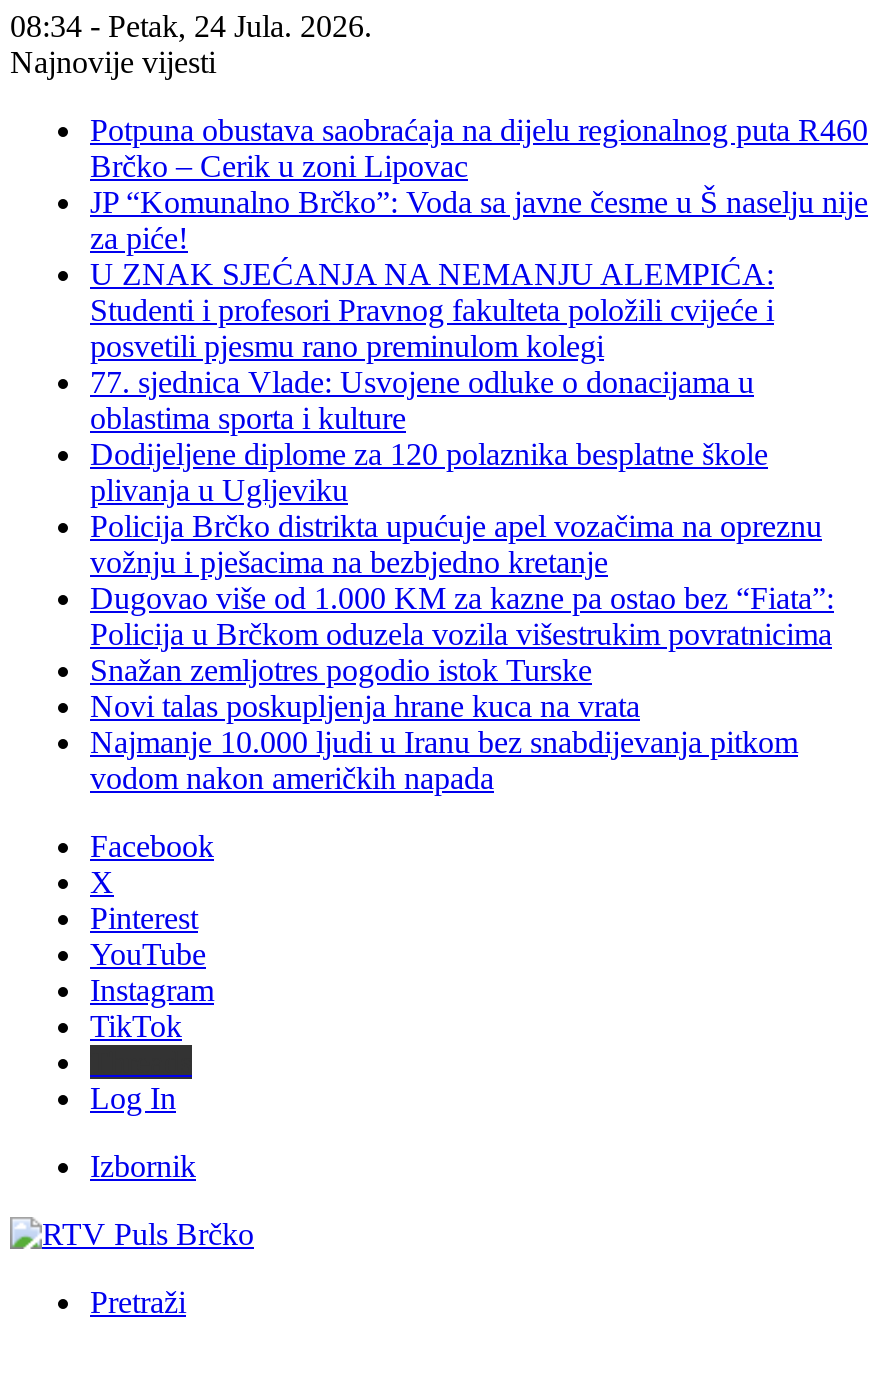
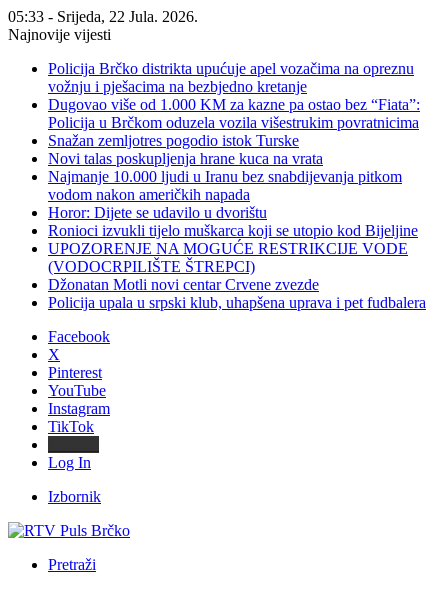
- 08:34 - Petak, 24 Jula. 2026.
+ 05:33 - Srijeda, 22 Jula. 2026.

- Potpuna obustava saobraćaja na dijelu regionalnog puta R460
- Brčko – Cerik u zoni Lipovac
- JP “Komunalno Brčko”: Voda sa javne česme u Š naselju nije
- za piće!
- U ZNAK SJEĆANJA NA NEMANJU ALEMPIĆA:
- Studenti i profesori Pravnog fakulteta položili cvijeće i
- posvetili pjesmu rano preminulom kolegi
- 77. sjednica Vlade: Usvojene odluke o donacijama u
- oblastima sporta i kulture
- Dodijeljene diplome za 120 polaznika besplatne škole
- plivanja u Ugljeviku

moved up: Policija Brčko distrikta upućuje apel vozačima na opreznu | vožnju i pješacima na bezbjedno kretanje | Dugovao više od 1.000 KM za kazne pa ostao bez “Fiata”: | Policija u Brčkom oduzela vozila višestrukim povratnicima | Snažan zemljotres pogodio istok Turske | Novi talas poskupljenja hrane kuca na vrata | Najmanje 10.000 ljudi u Iranu bez snabdijevanja pitkom | vodom nakon američkih napada

+ Horor: Dijete se udavilo u dvorištu
+ Ronioci izvukli tijelo muškarca koji se utopio kod Bijeljine
+ UPOZORENJE NA MOGUĆE RESTRIKCIJE VODE
+ (VODOCRPILIŠTE ŠTREPCI)
+ Džonatan Motli novi centar Crvene zvezde
+ Policija upala u srpski klub, uhapšena uprava i pet fudbalera
